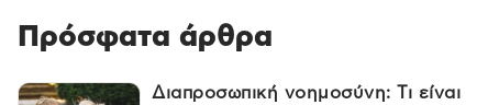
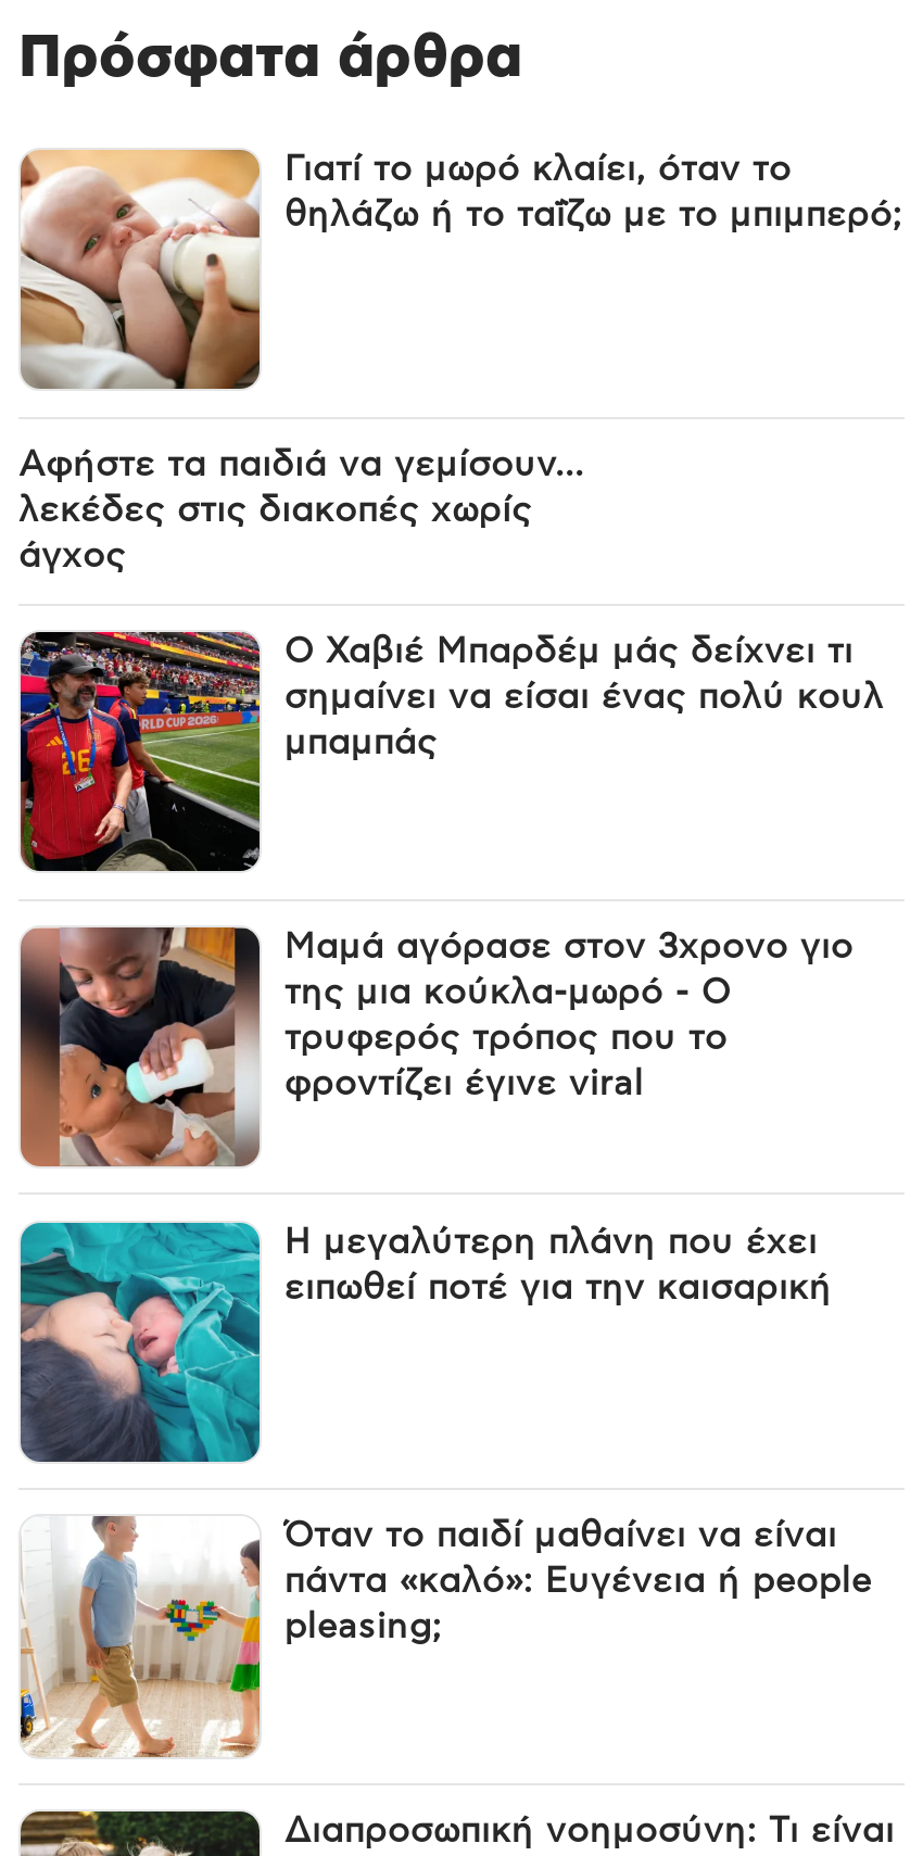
+ [image]
+ Αφήστε τα παιδιά να γεμίσουν...
+ λεκέδες στις διακοπές χωρίς
+ άγχος
+ Ο Χαβιέ Μπαρδέμ μάς δείχνει τι
+ σημαίνει να είσαι ένας πολύ κουλ
+ μπαμπάς

+ [image]
+ Μαμά αγόρασε στον 3χρονο γιο
+ της μια κούκλα-μωρό - Ο
+ τρυφερός τρόπος που το
+ φροντίζει έγινε viral

+ [image]
+ Η μεγαλύτερη πλάνη που έχει
+ ειπωθεί ποτέ για την καισαρική

+ [image]
+ Όταν το παιδί μαθαίνει να είναι
+ πάντα «καλό»: Ευγένεια ή people
+ pleasing;

+ [image]
+ Γιατί το μωρό κλαίει, όταν το
+ θηλάζω ή το ταΐζω με το μπιμπερό;
